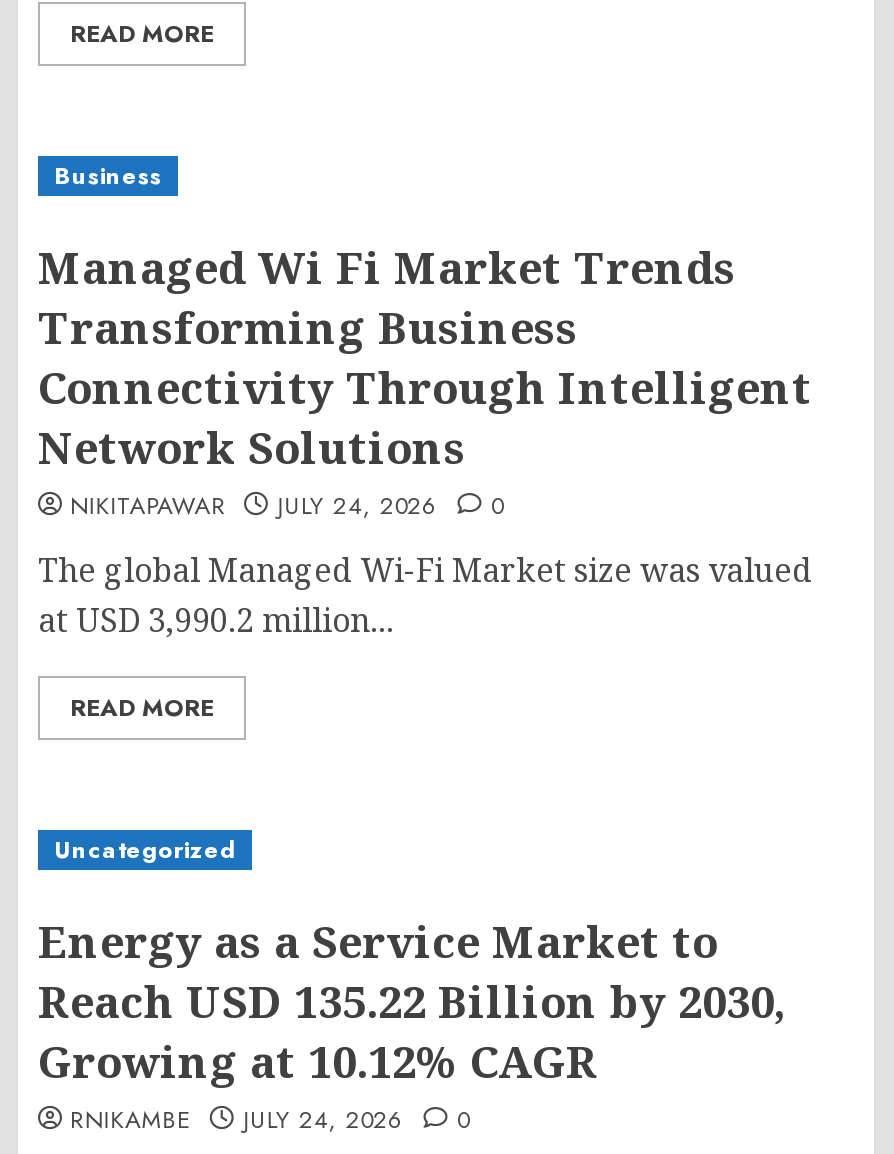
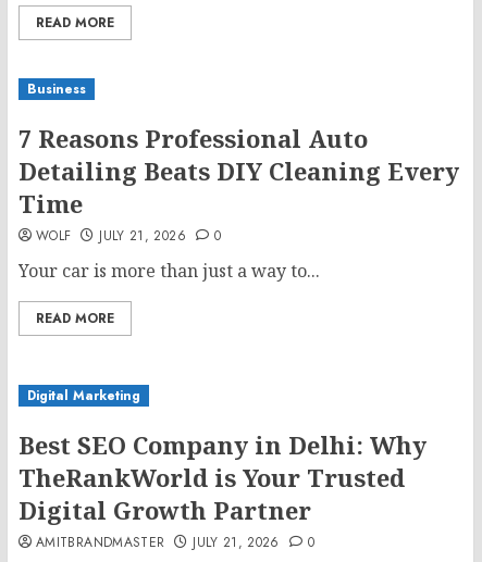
- Managed Wi Fi Market Trends
- Transforming Business
- Connectivity Through Intelligent
- Network Solutions
- NIKITAPAWAR
- JULY 24, 2026
+ 7 Reasons Professional Auto
+ Detailing Beats DIY Cleaning Every
+ Time
+ WOLF
+ JULY 21, 2026

- The global Managed Wi-Fi Market size was valued
- at USD 3,990.2 million...
+ Your car is more than just a way to...

- Uncategorized
+ Digital Marketing

- Energy as a Service Market to
- Reach USD 135.22 Billion by 2030,
- Growing at 10.12% CAGR
- RNIKAMBE
- JULY 24, 2026
+ Best SEO Company in Delhi: Why
+ TheRankWorld is Your Trusted
+ Digital Growth Partner
+ AMITBRANDMASTER
+ JULY 21, 2026
